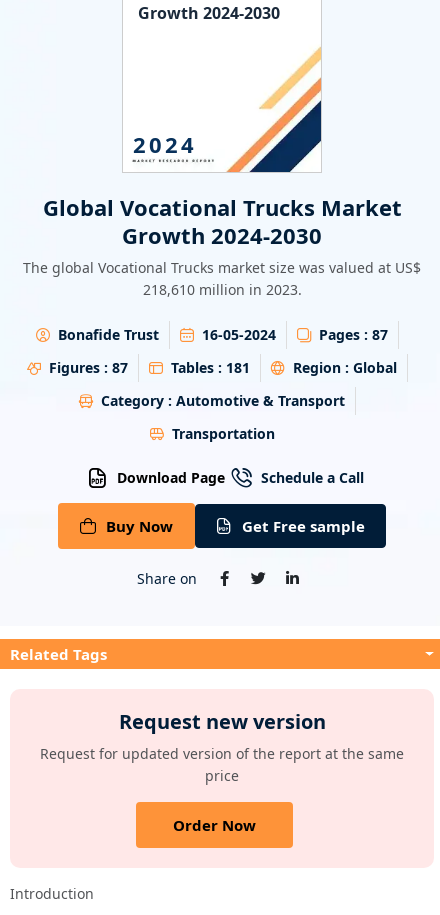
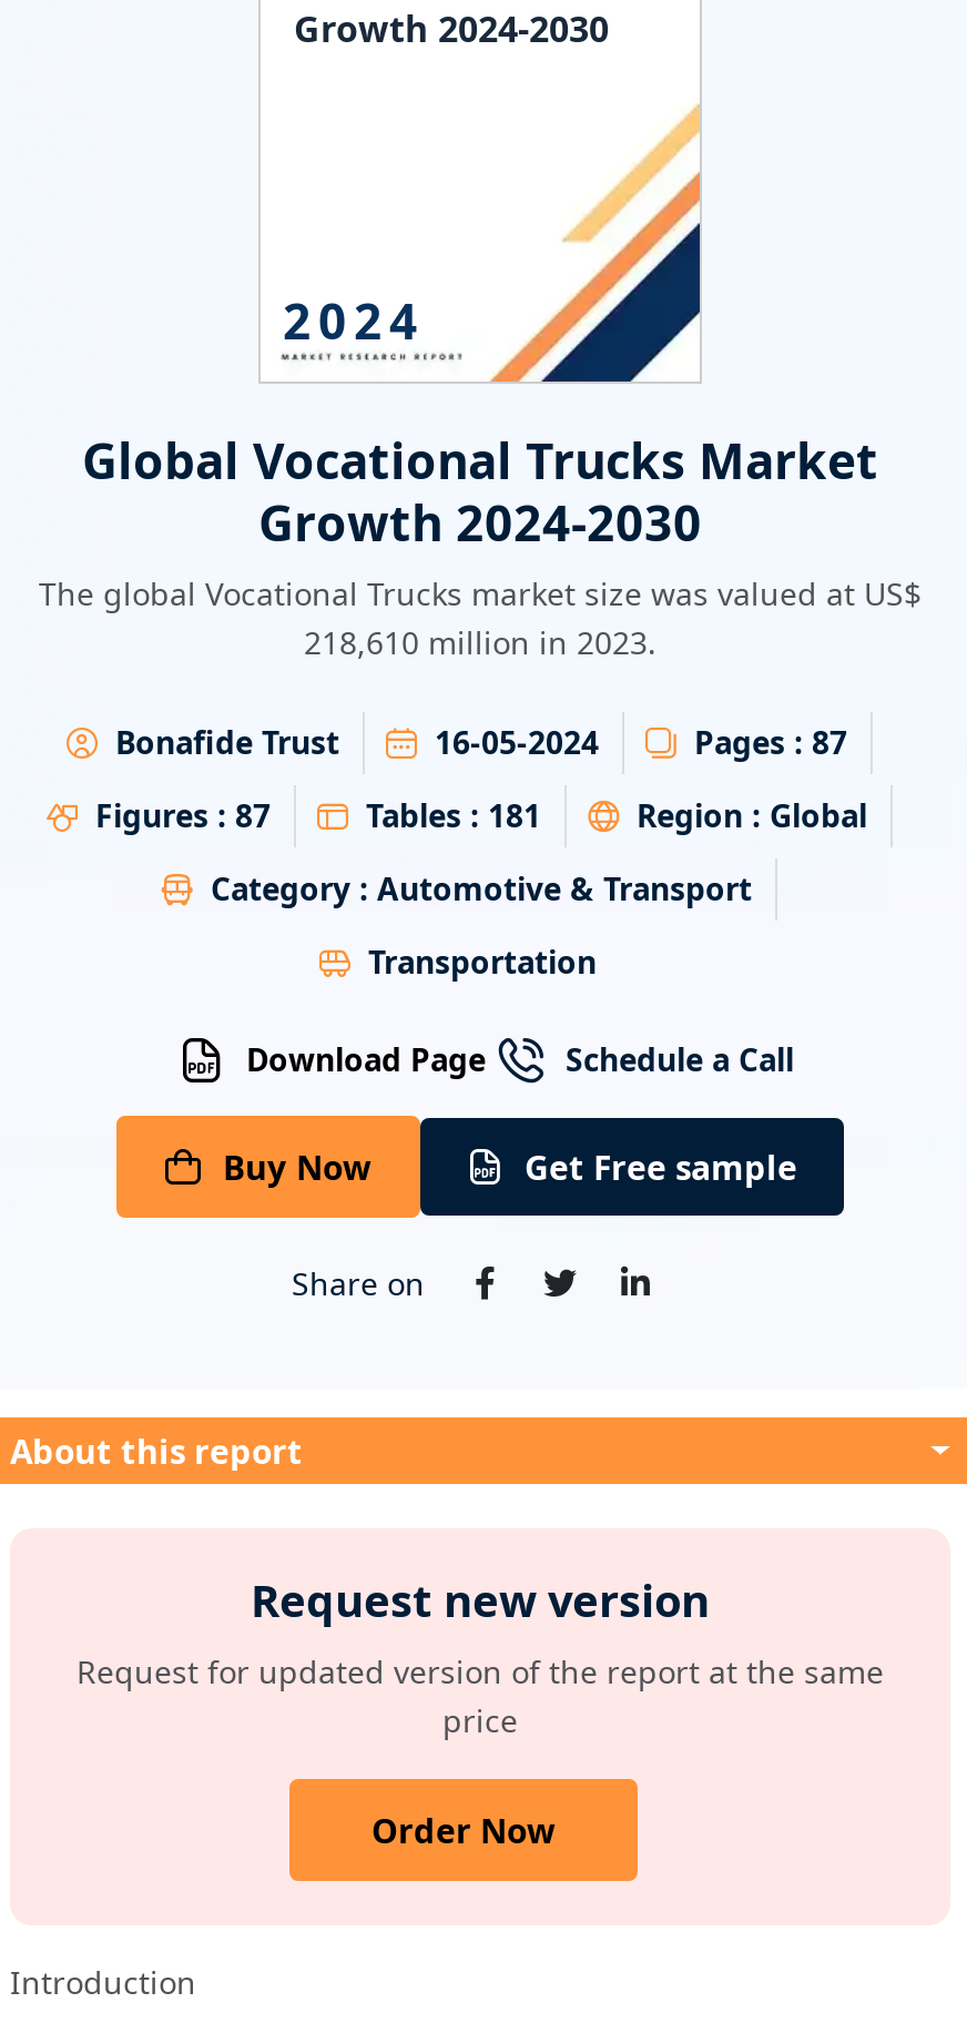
- Related Tags
+ About this report
